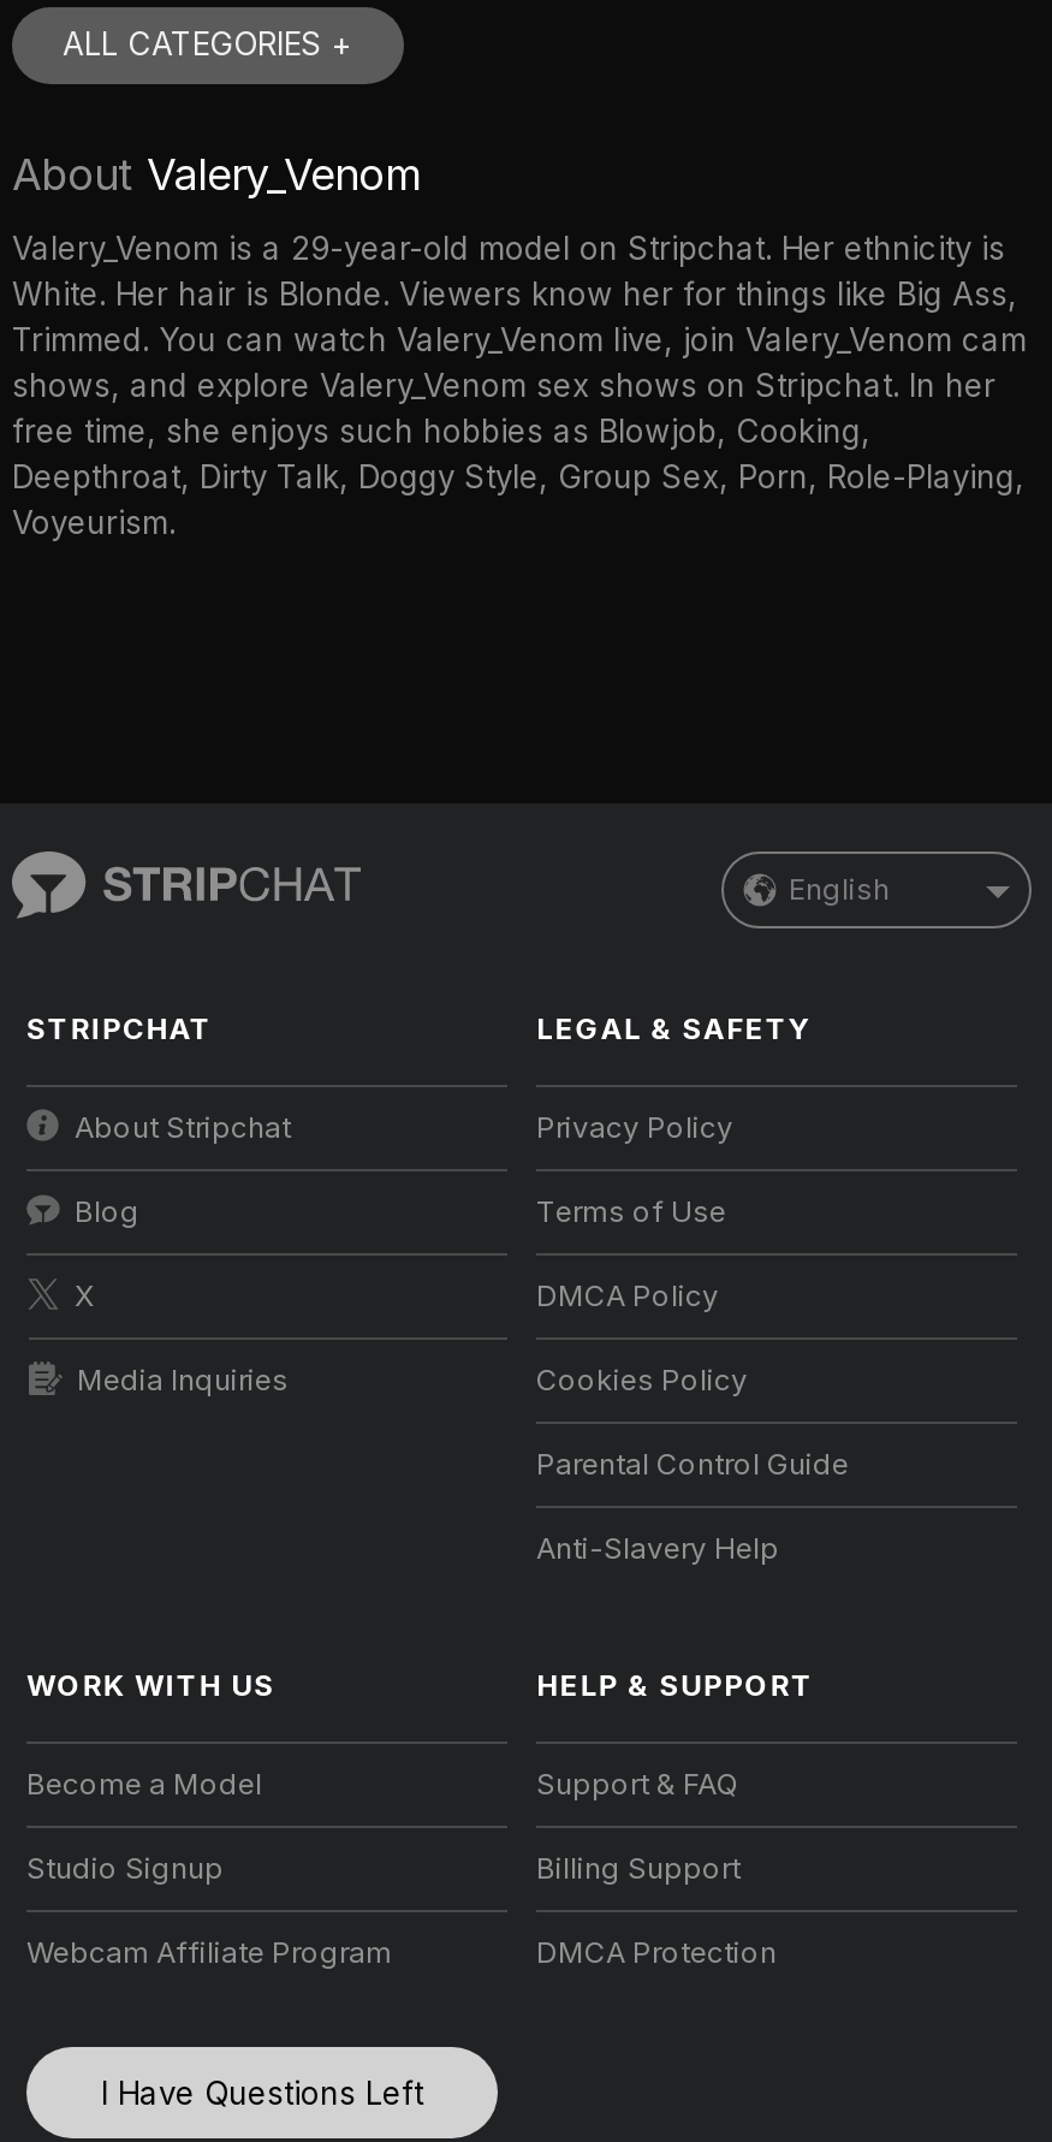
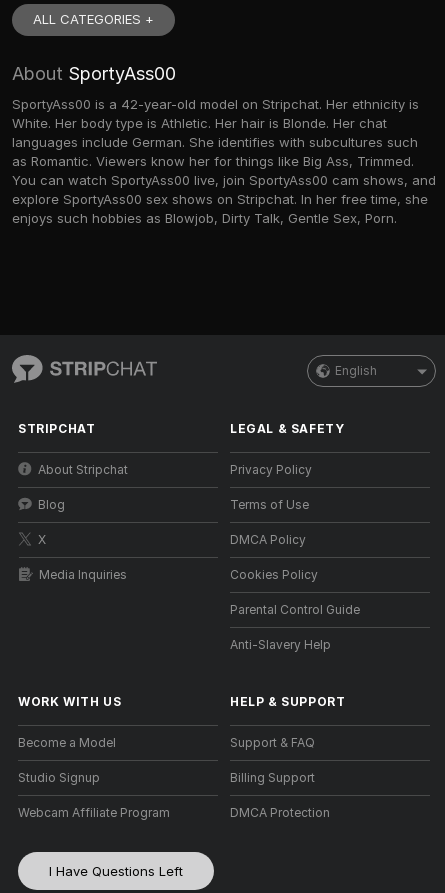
- About Valery_Venom
+ About SportyAss00

- Valery_Venom is a 29-year-old model on Stripchat. Her ethnicity is
- White. Her hair is Blonde. Viewers know her for things like Big Ass,
- Trimmed. You can watch Valery_Venom live, join Valery_Venom cam
- shows, and explore Valery_Venom sex shows on Stripchat. In her
- free time, she enjoys such hobbies as Blowjob, Cooking,
- Deepthroat, Dirty Talk, Doggy Style, Group Sex, Porn, Role-Playing,
- Voyeurism.
+ SportyAss00 is a 42-year-old model on Stripchat. Her ethnicity is
+ White. Her body type is Athletic. Her hair is Blonde. Her chat
+ languages include German. She identifies with subcultures such
+ as Romantic. Viewers know her for things like Big Ass, Trimmed.
+ You can watch SportyAss00 live, join SportyAss00 cam shows, and
+ explore SportyAss00 sex shows on Stripchat. In her free time, she
+ enjoys such hobbies as Blowjob, Dirty Talk, Gentle Sex, Porn.
